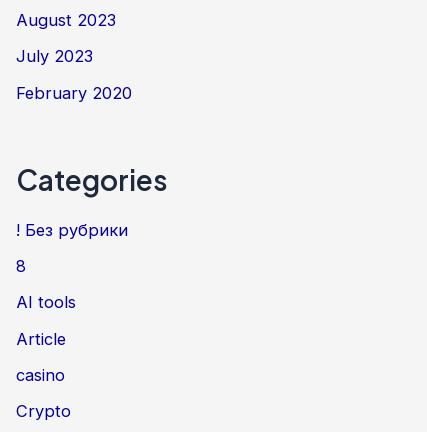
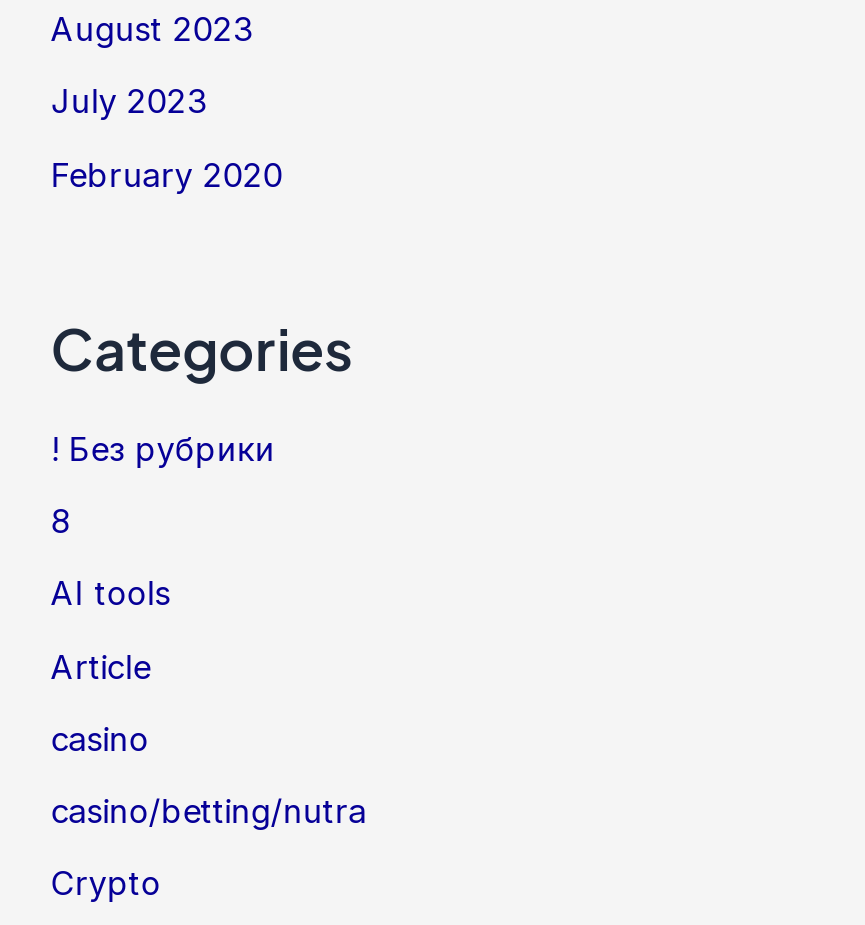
+ casino/betting/nutra
